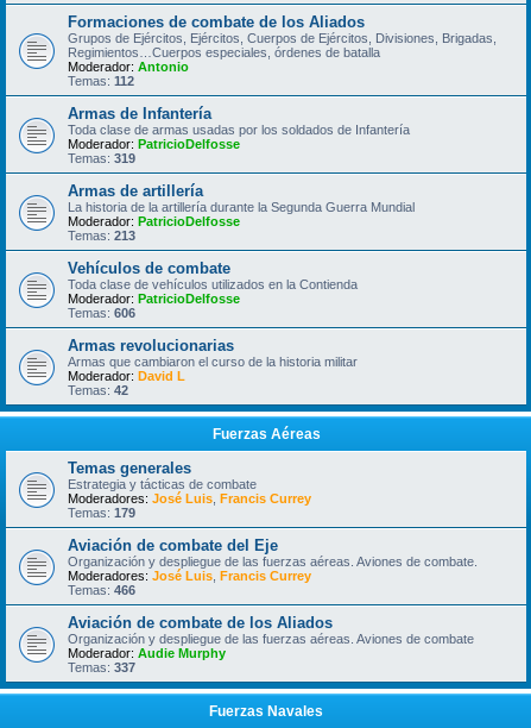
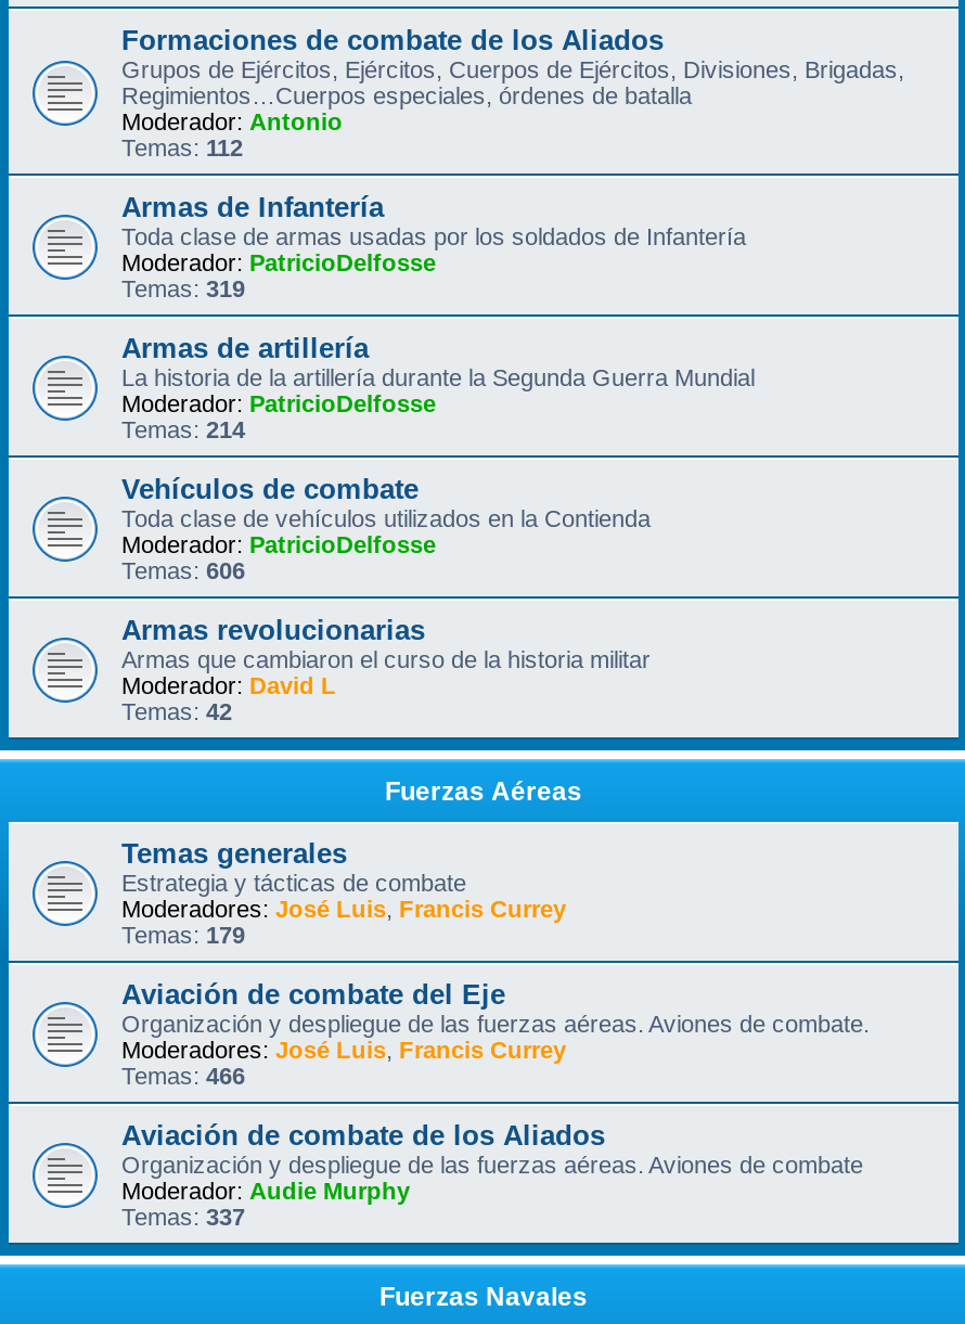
- Temas: 213
+ Temas: 214
